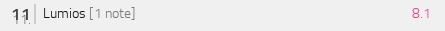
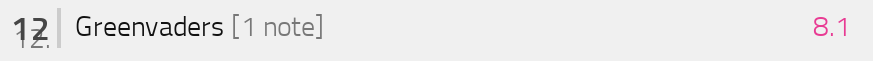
- Lumios [1 note]
+ Greenvaders [1 note]
